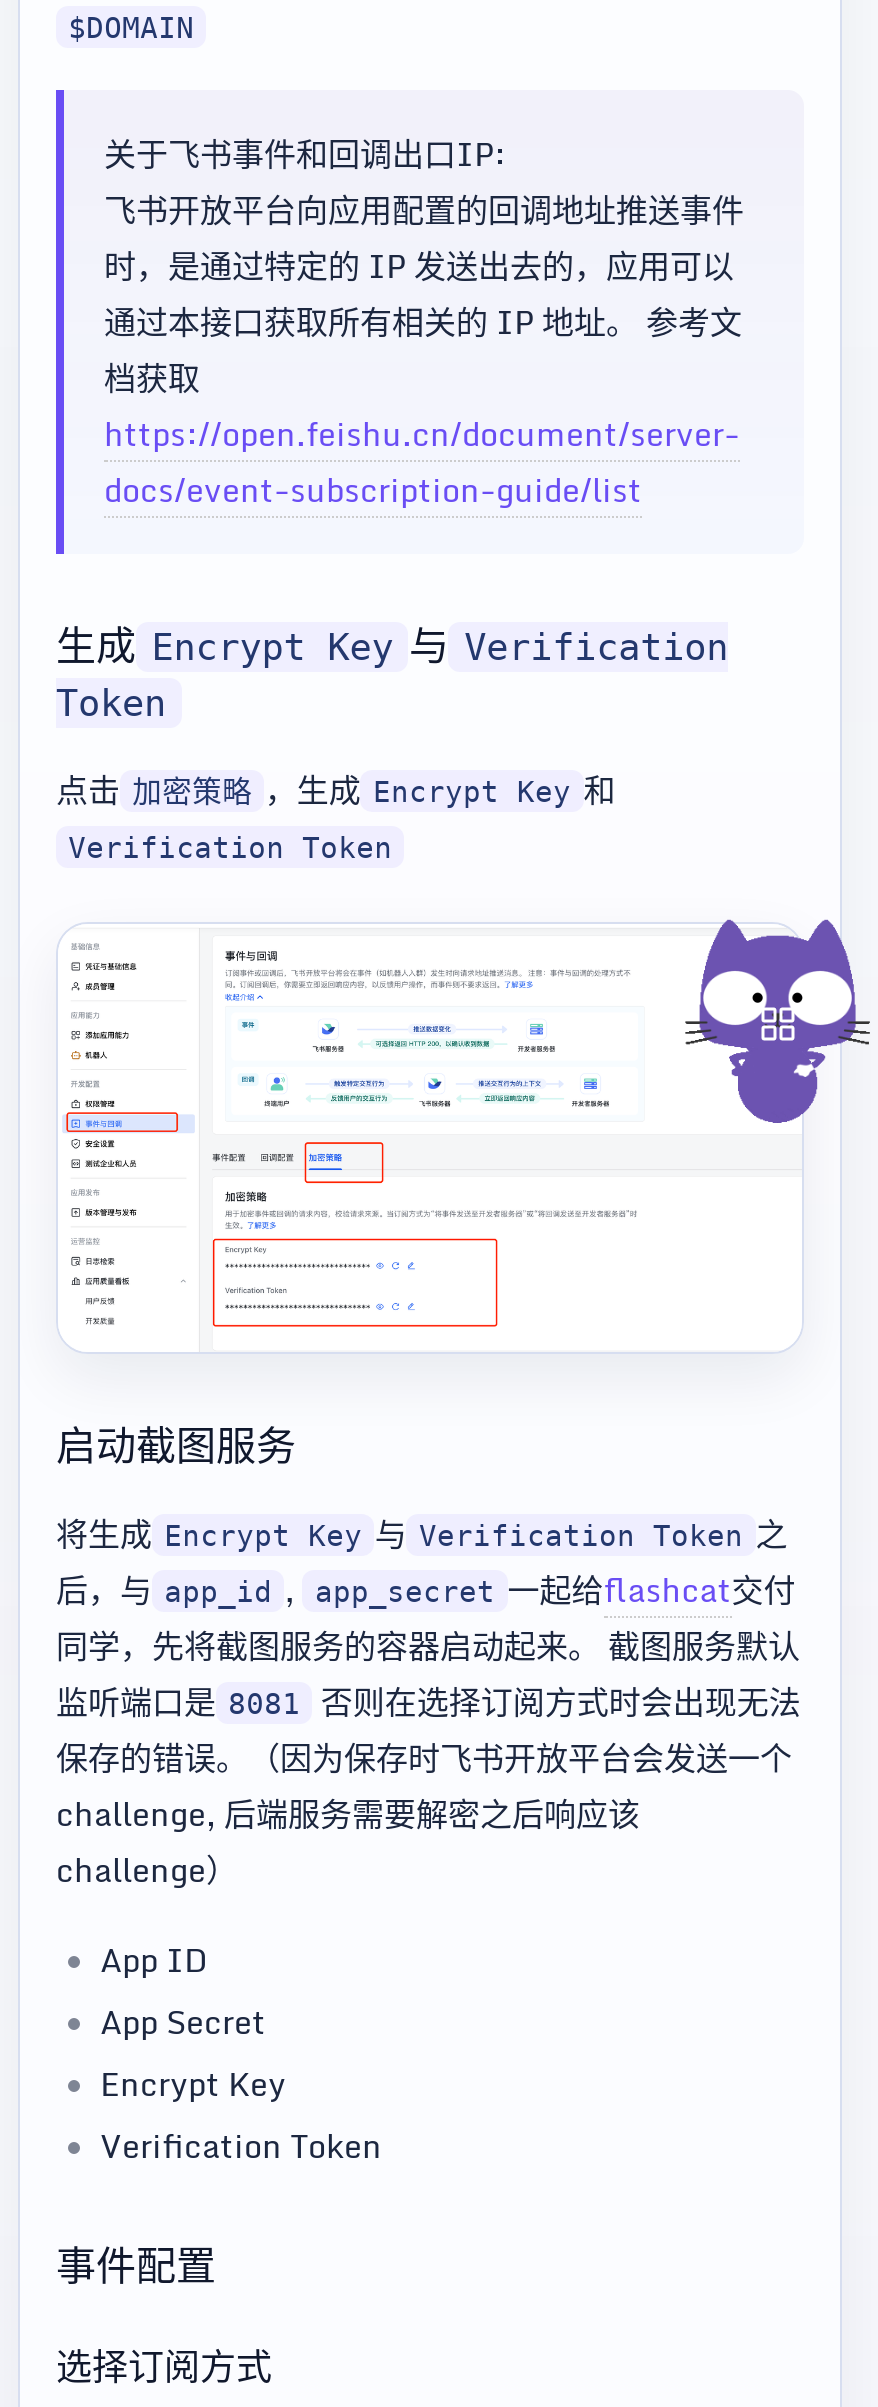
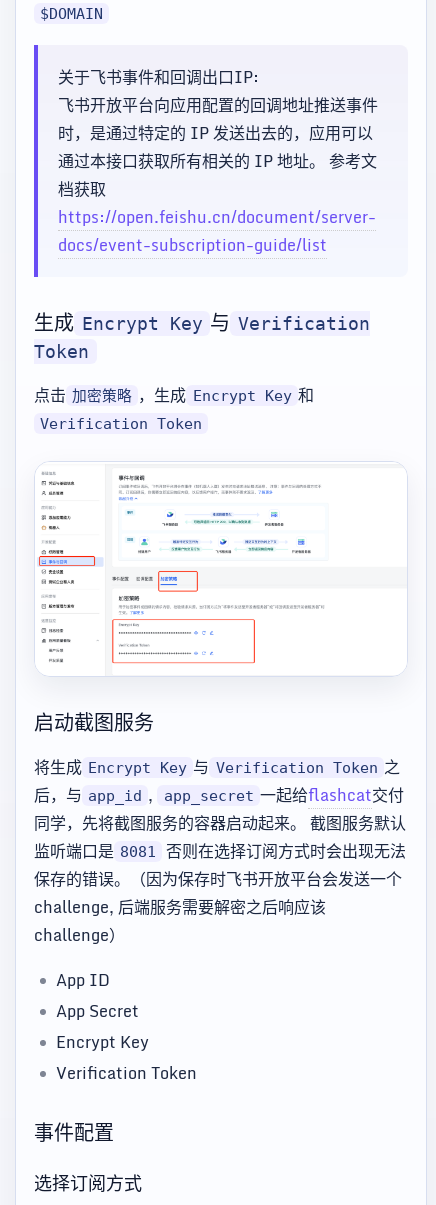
- [image]
